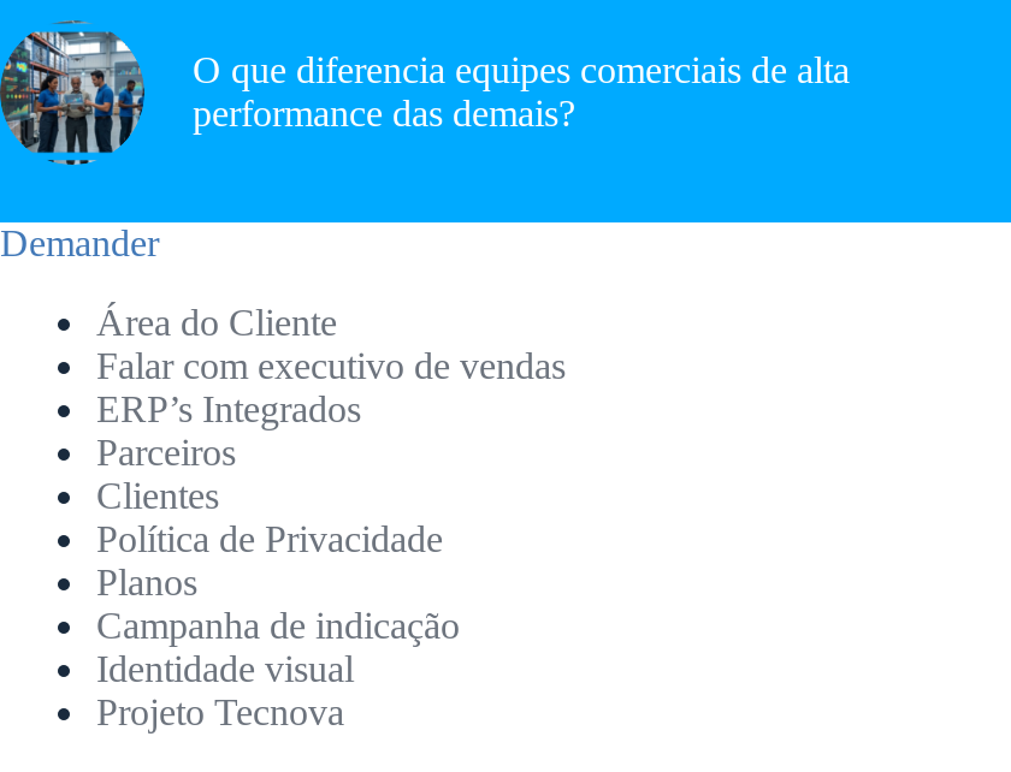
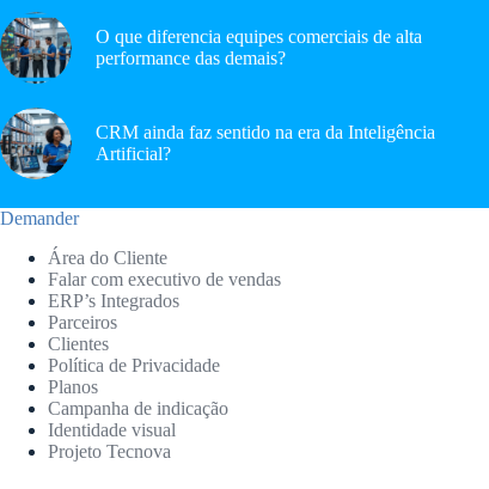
+ [image]
+ CRM ainda faz sentido na era da Inteligência
+ Artificial?
